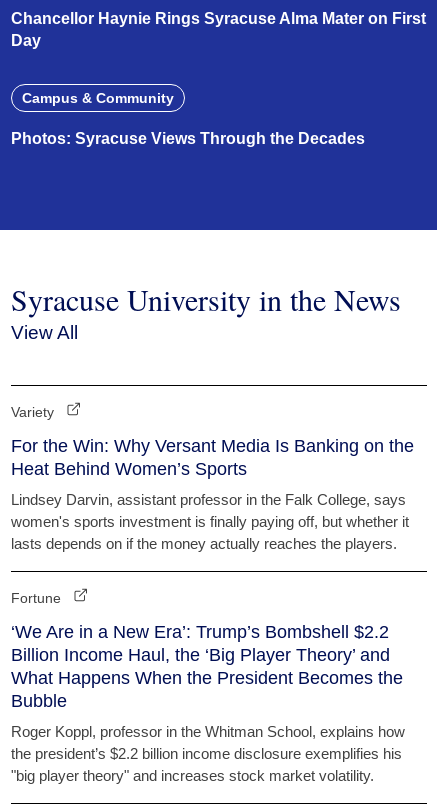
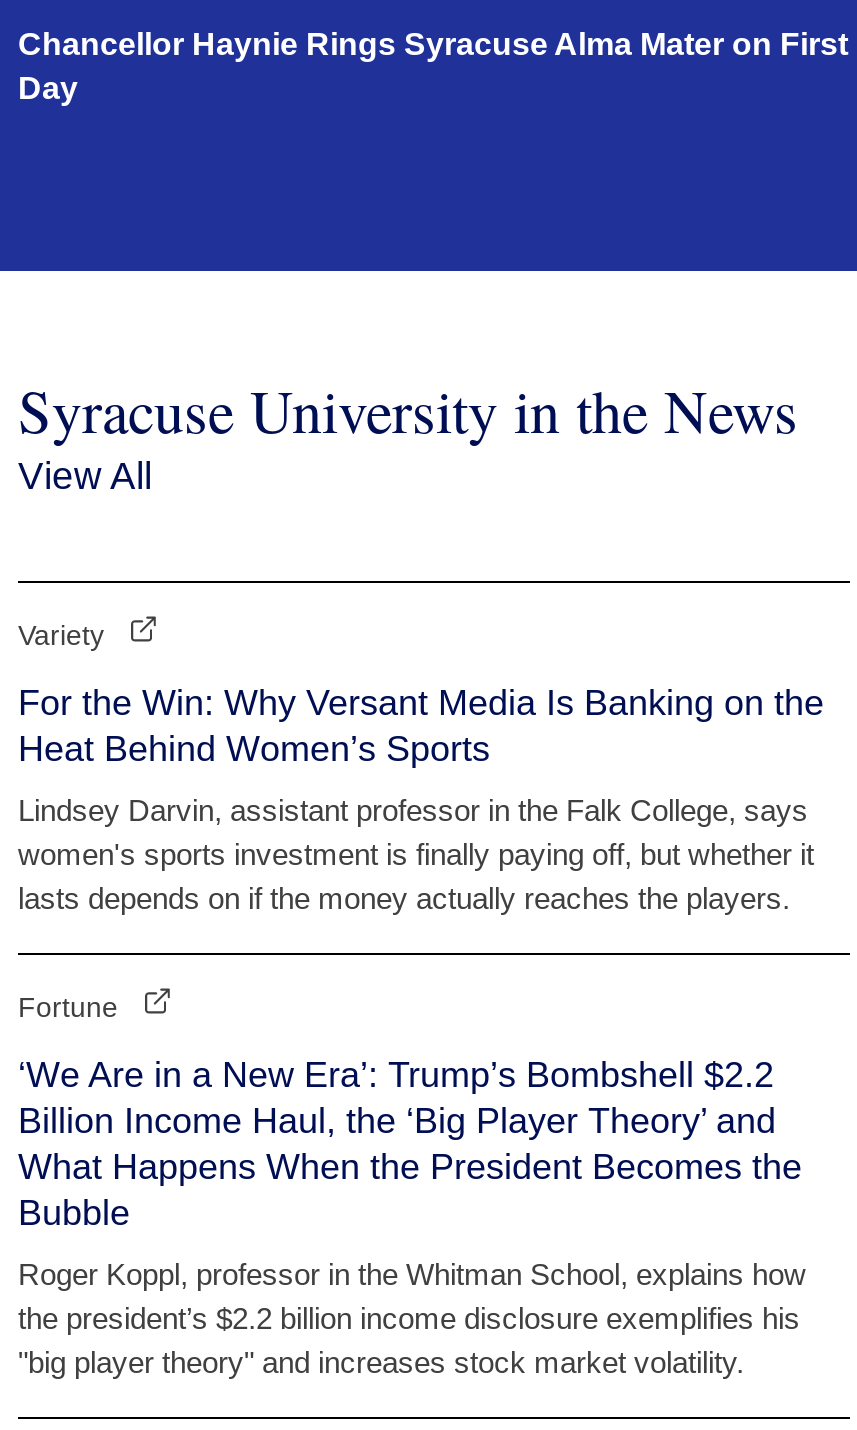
- Campus & Community
- Photos: Syracuse Views Through the Decades
